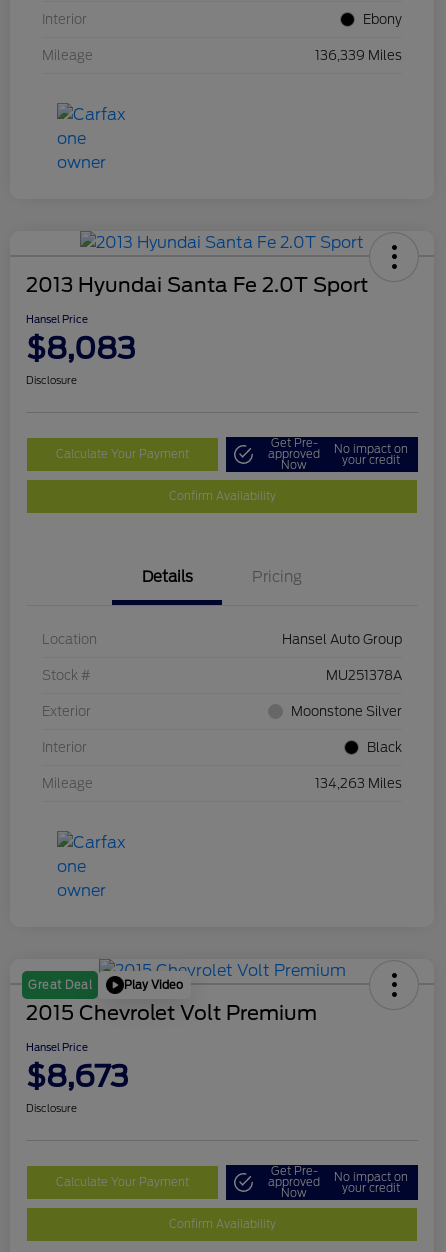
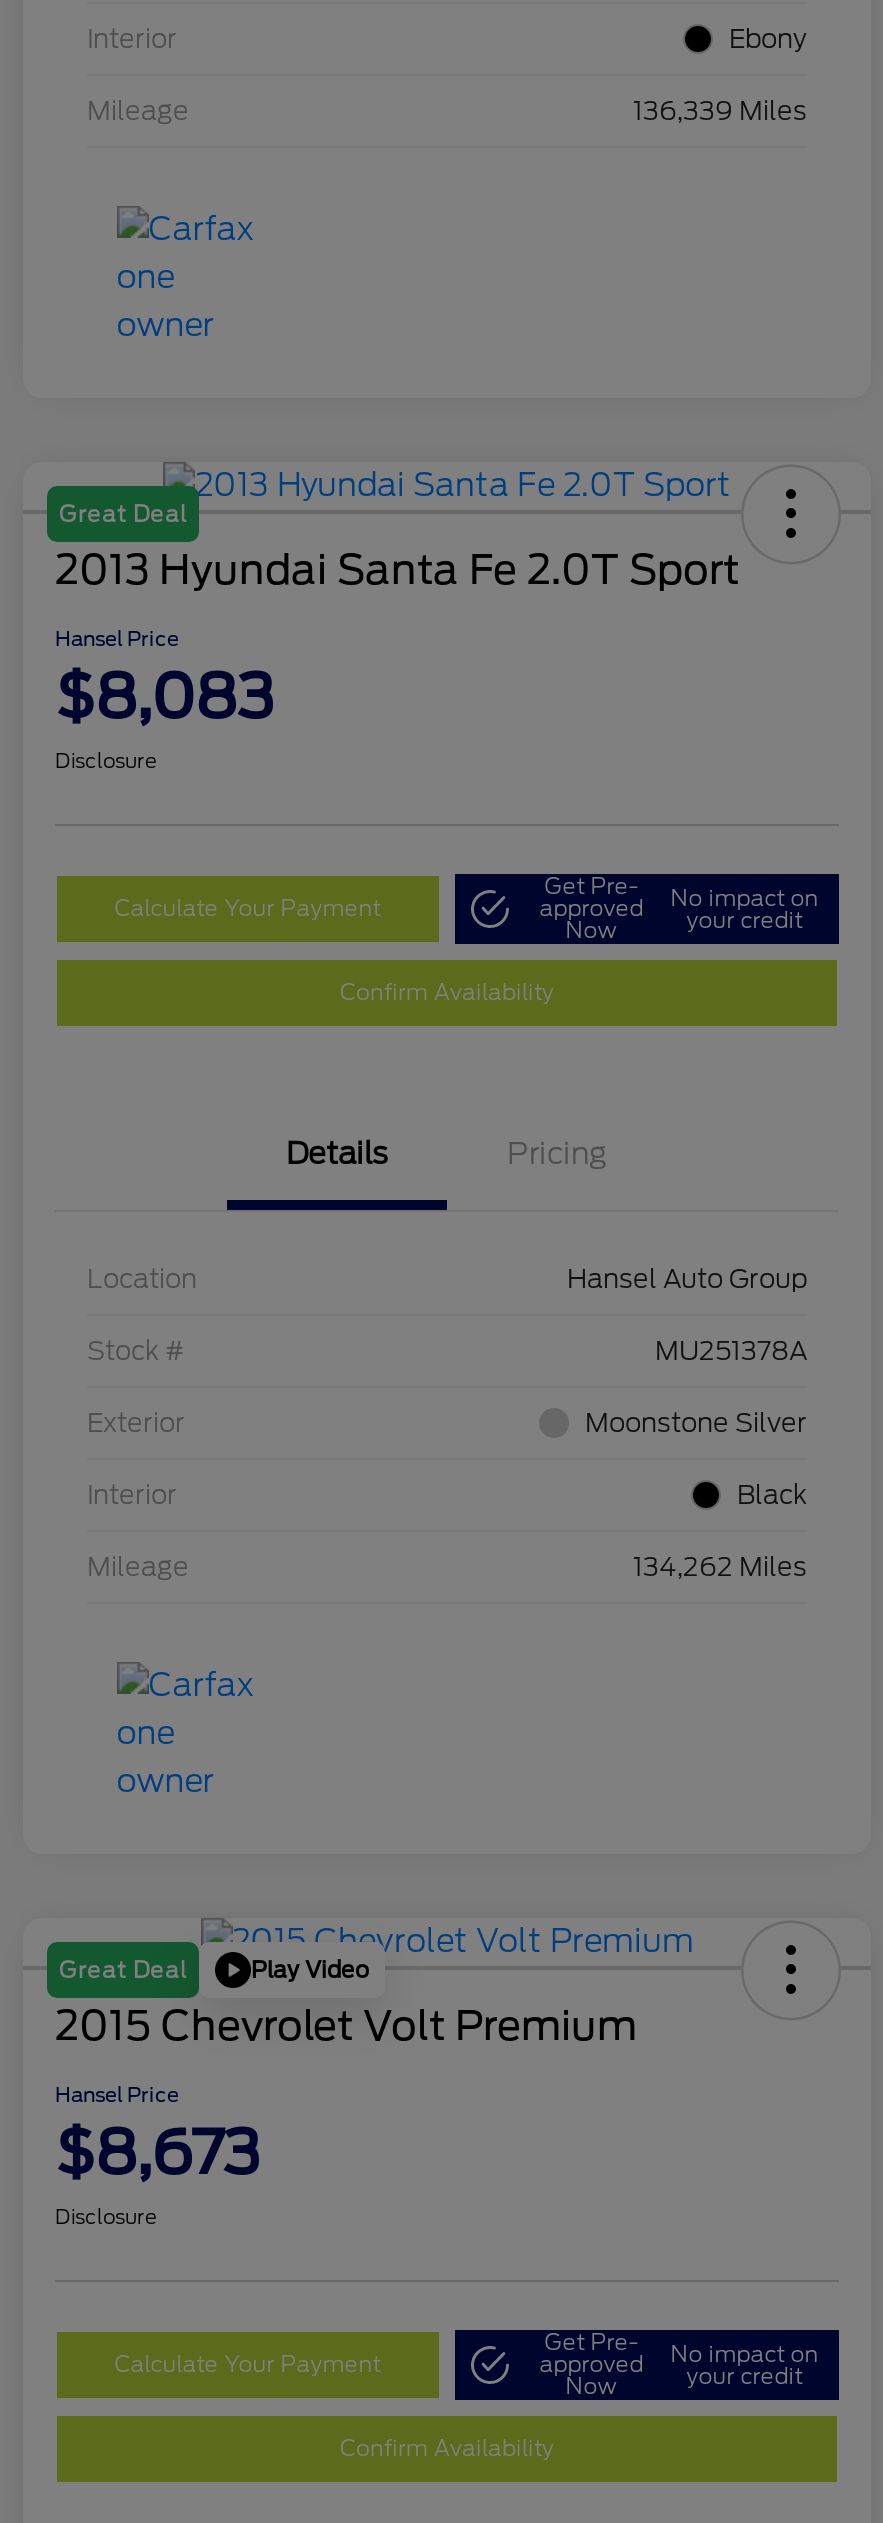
+ Great Deal

- 134,263 Miles
+ 134,262 Miles
